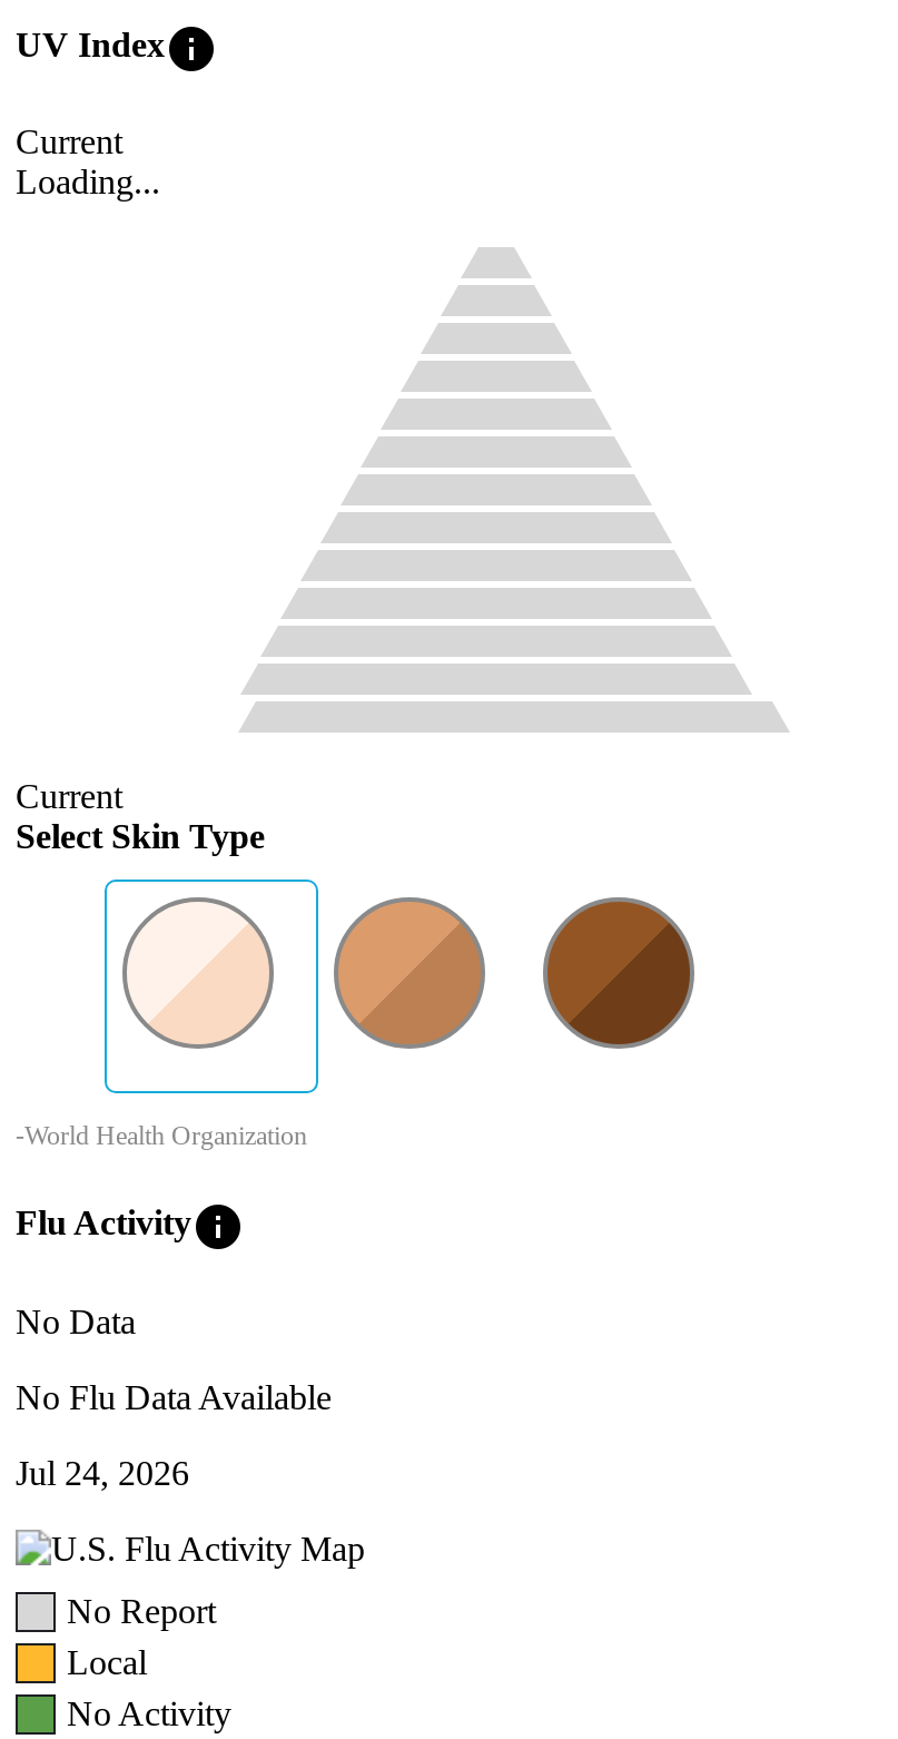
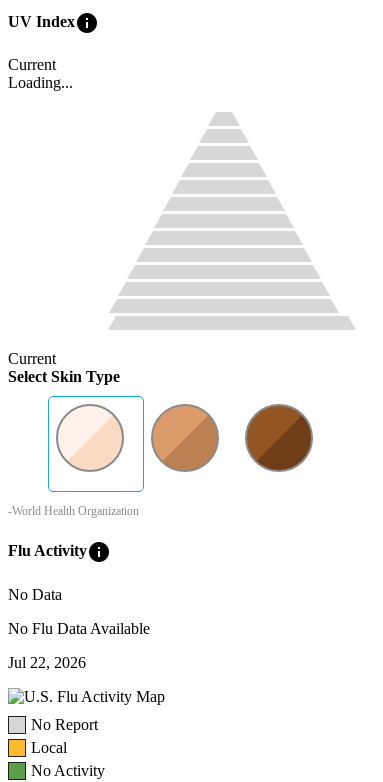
- Jul 24, 2026
+ Jul 22, 2026
